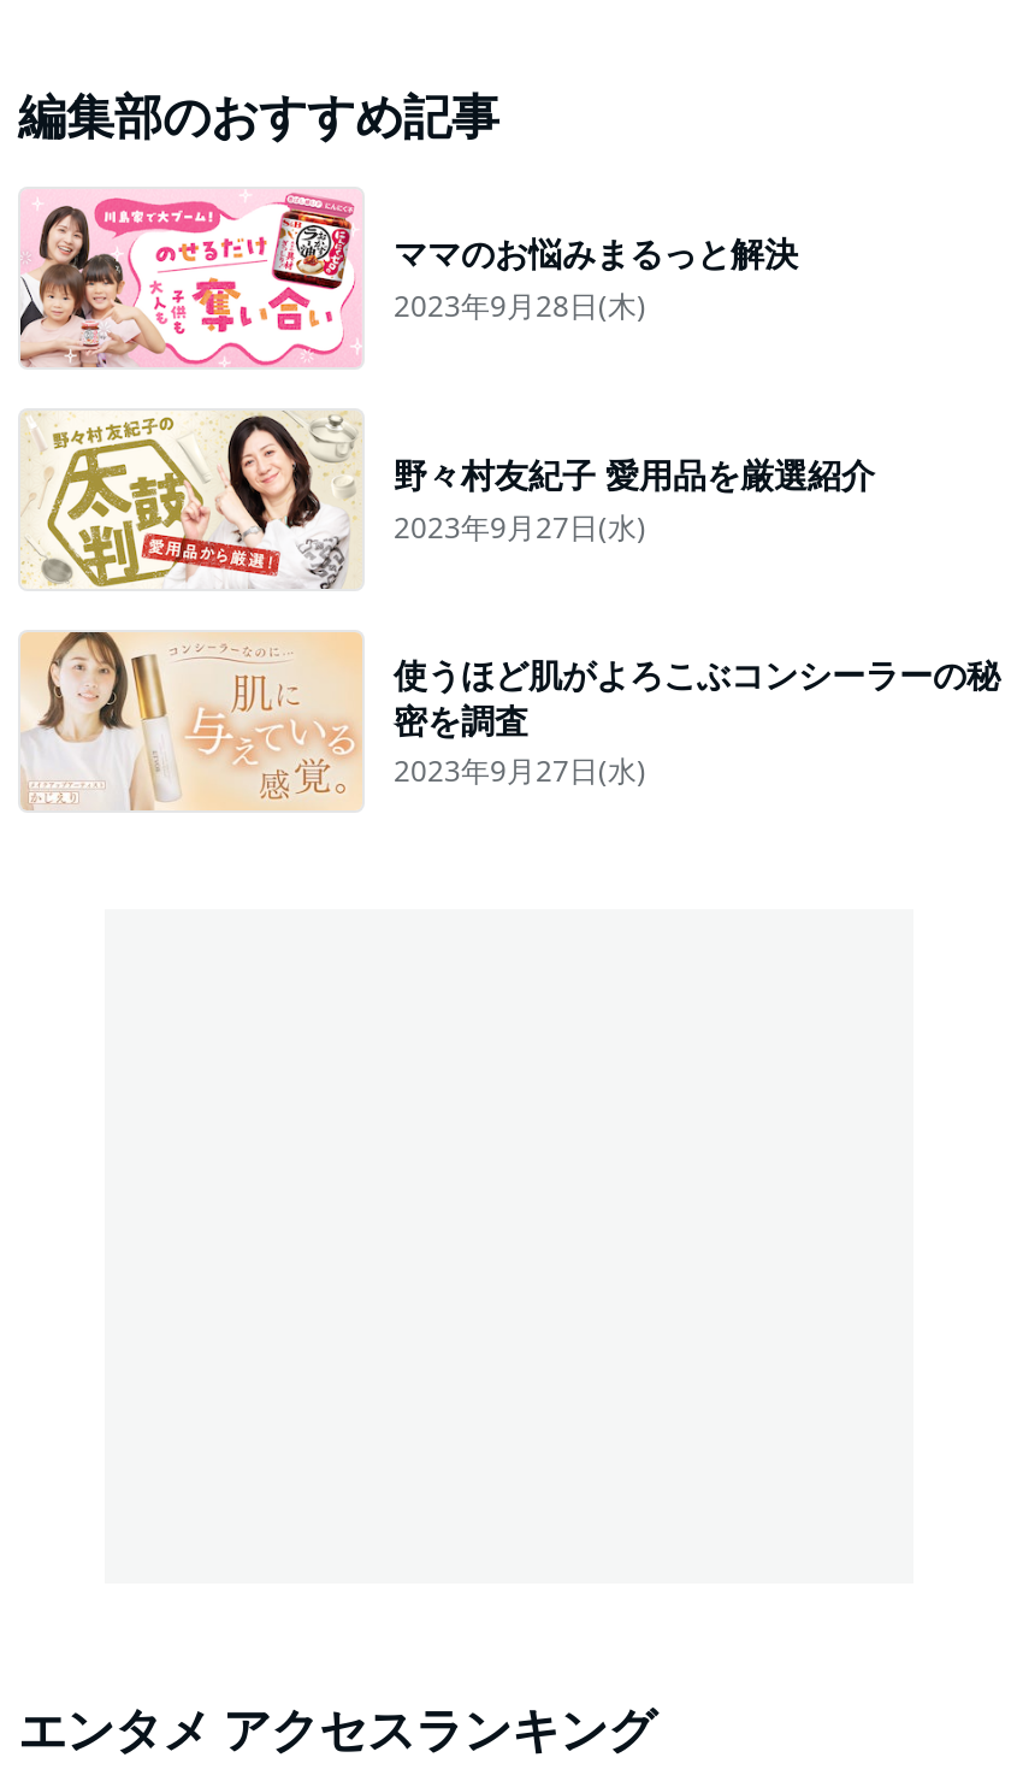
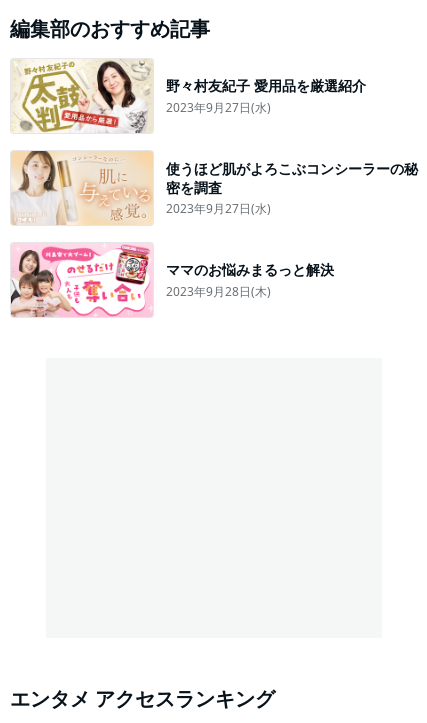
moved down: [image] | ママのお悩みまるっと解決 | 2023年9月28日(木)

moved up: [image] | 野々村友紀子 愛用品を厳選紹介 | 2023年9月27日(水) | 使うほど肌がよろこぶコンシーラーの秘 | 密を調査 | 2023年9月27日(水)
